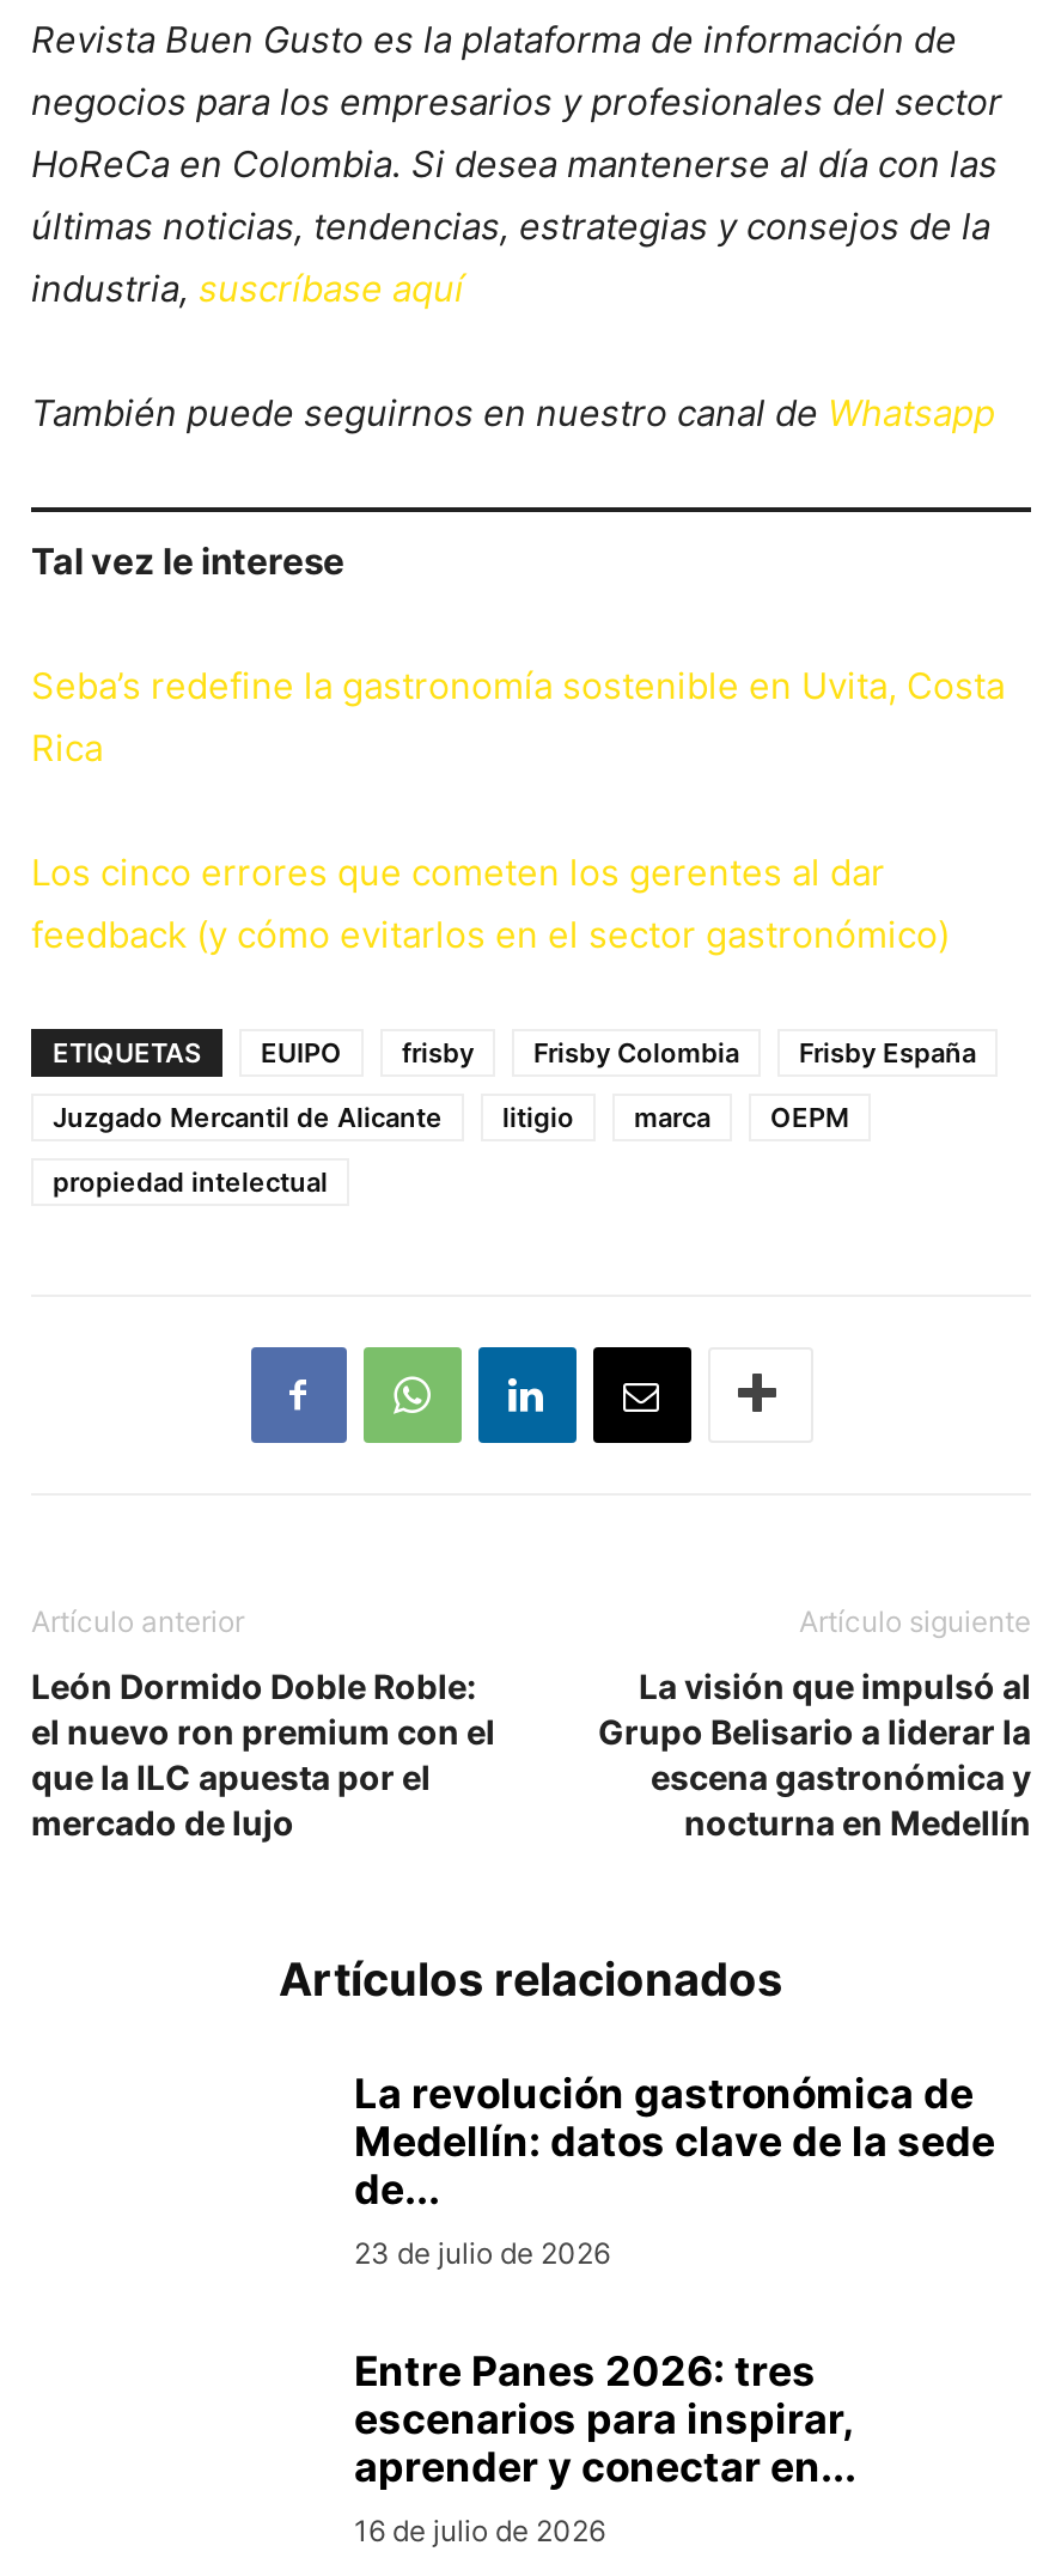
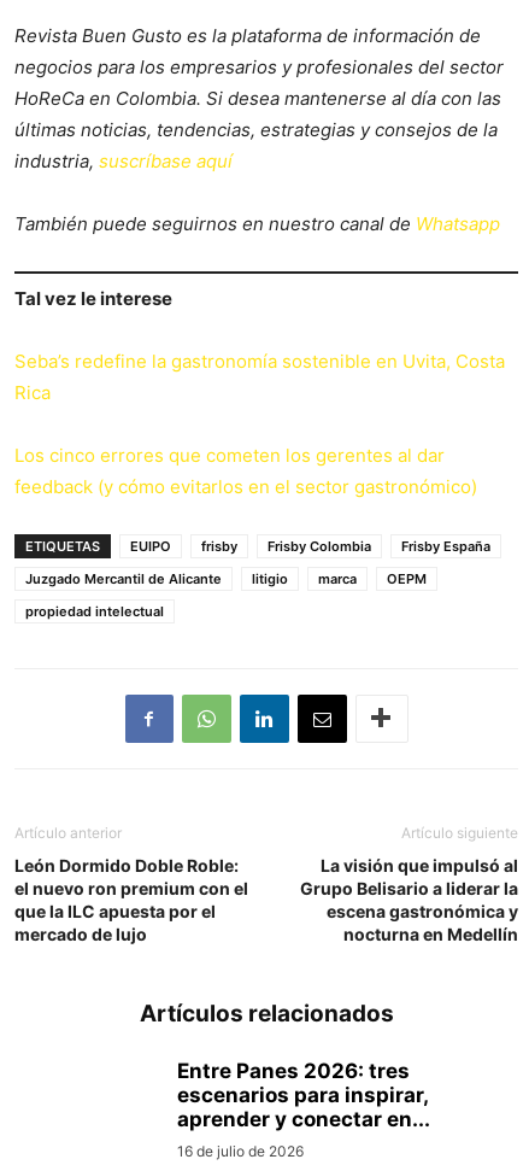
- La revolución gastronómica de
- Medellín: datos clave de la sede
- de...
- 23 de julio de 2026
